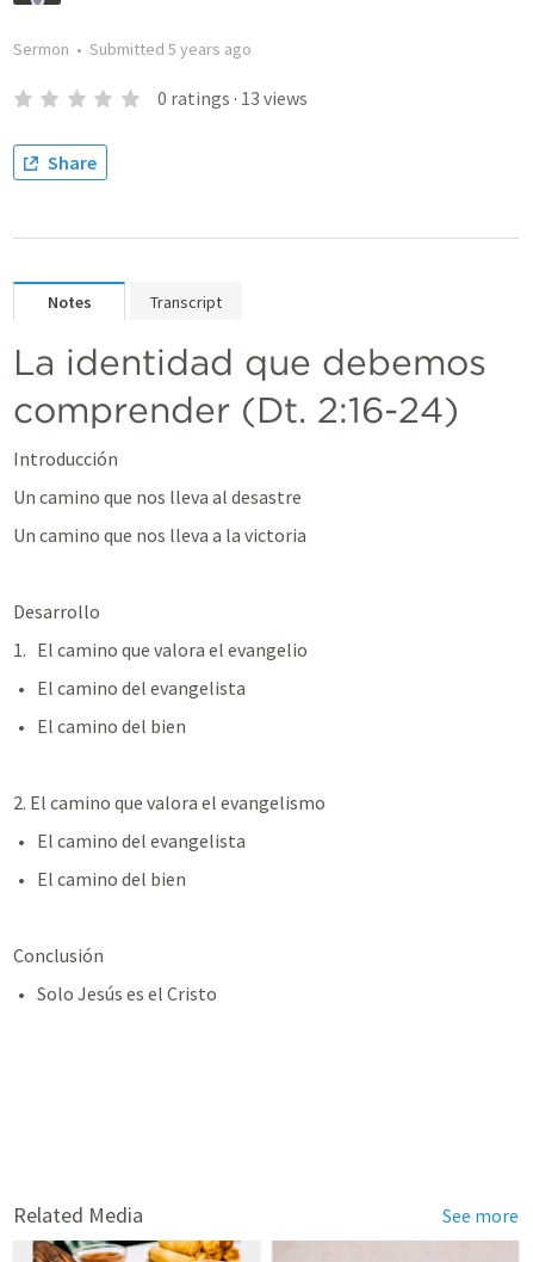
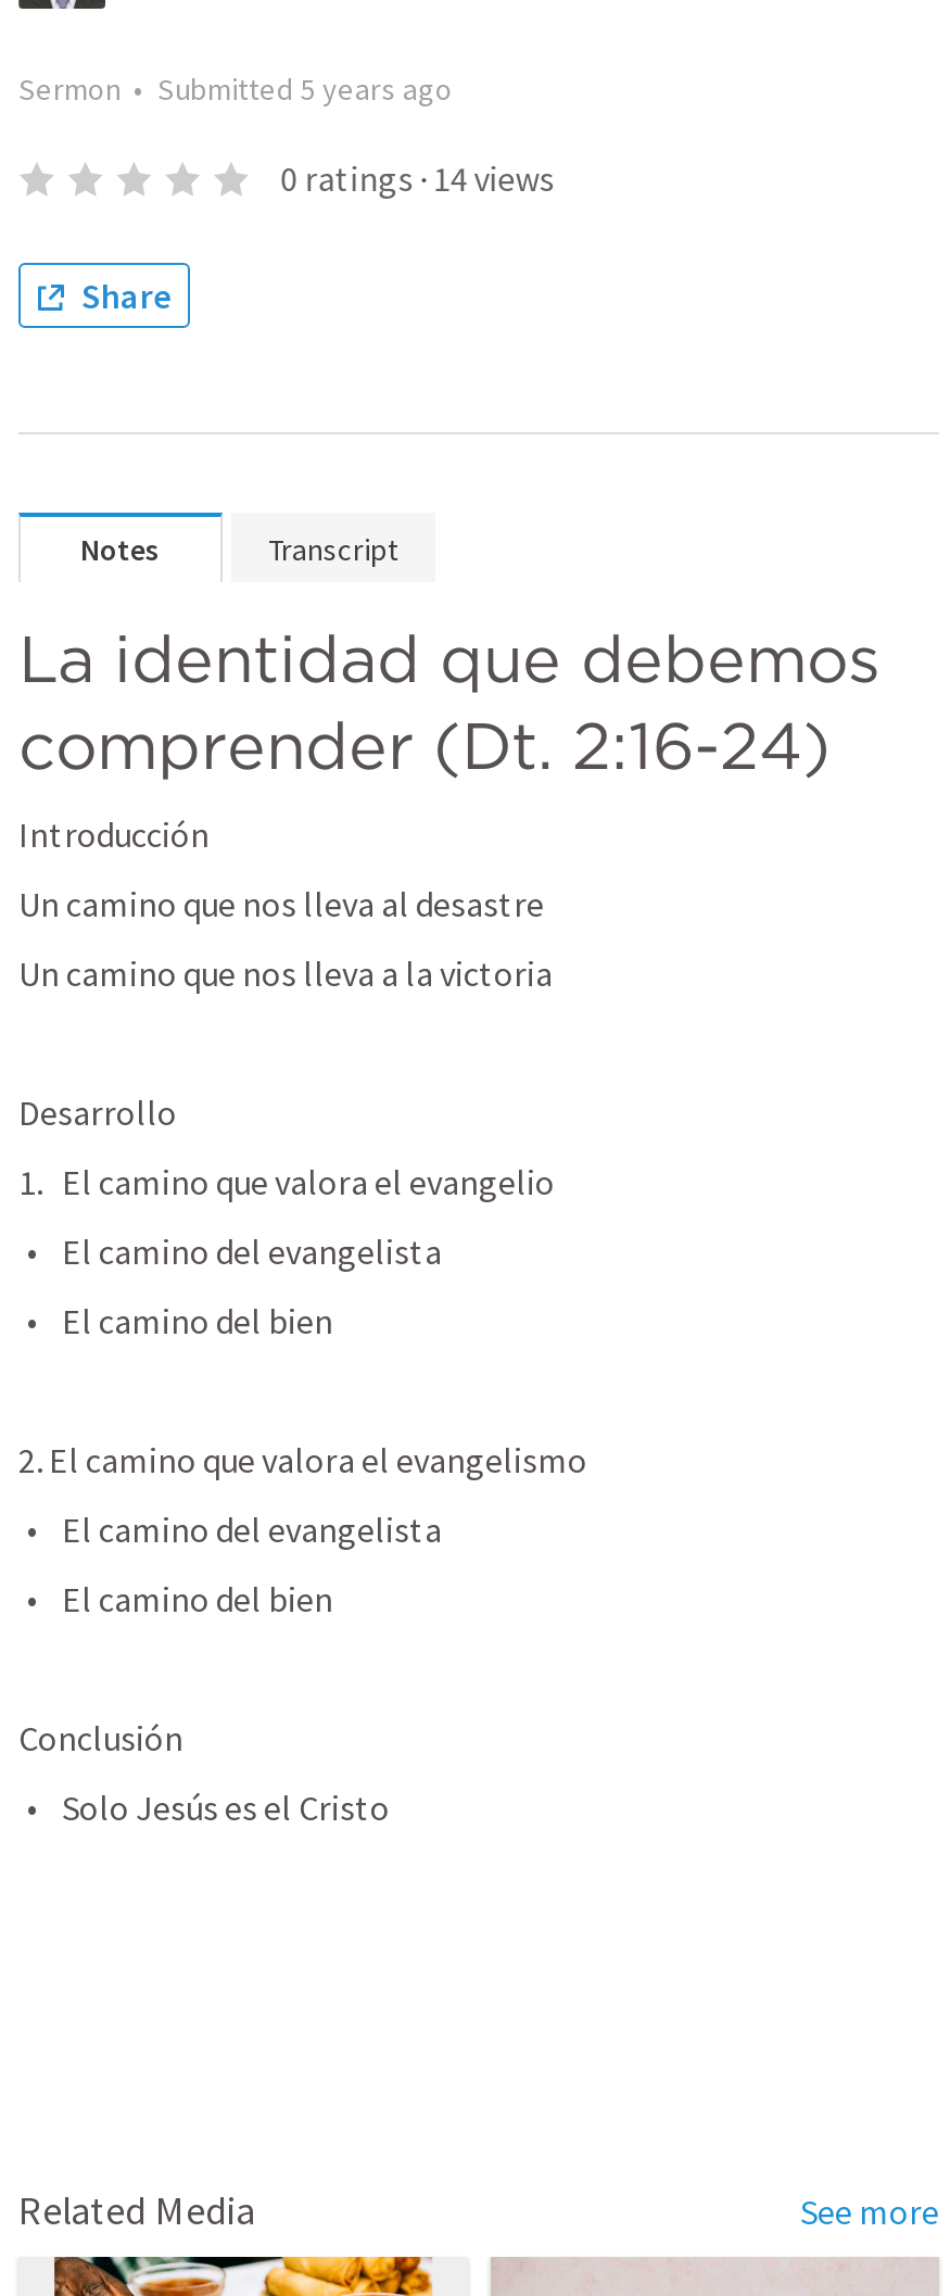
- 0 ratings · 13 views
+ 0 ratings · 14 views
